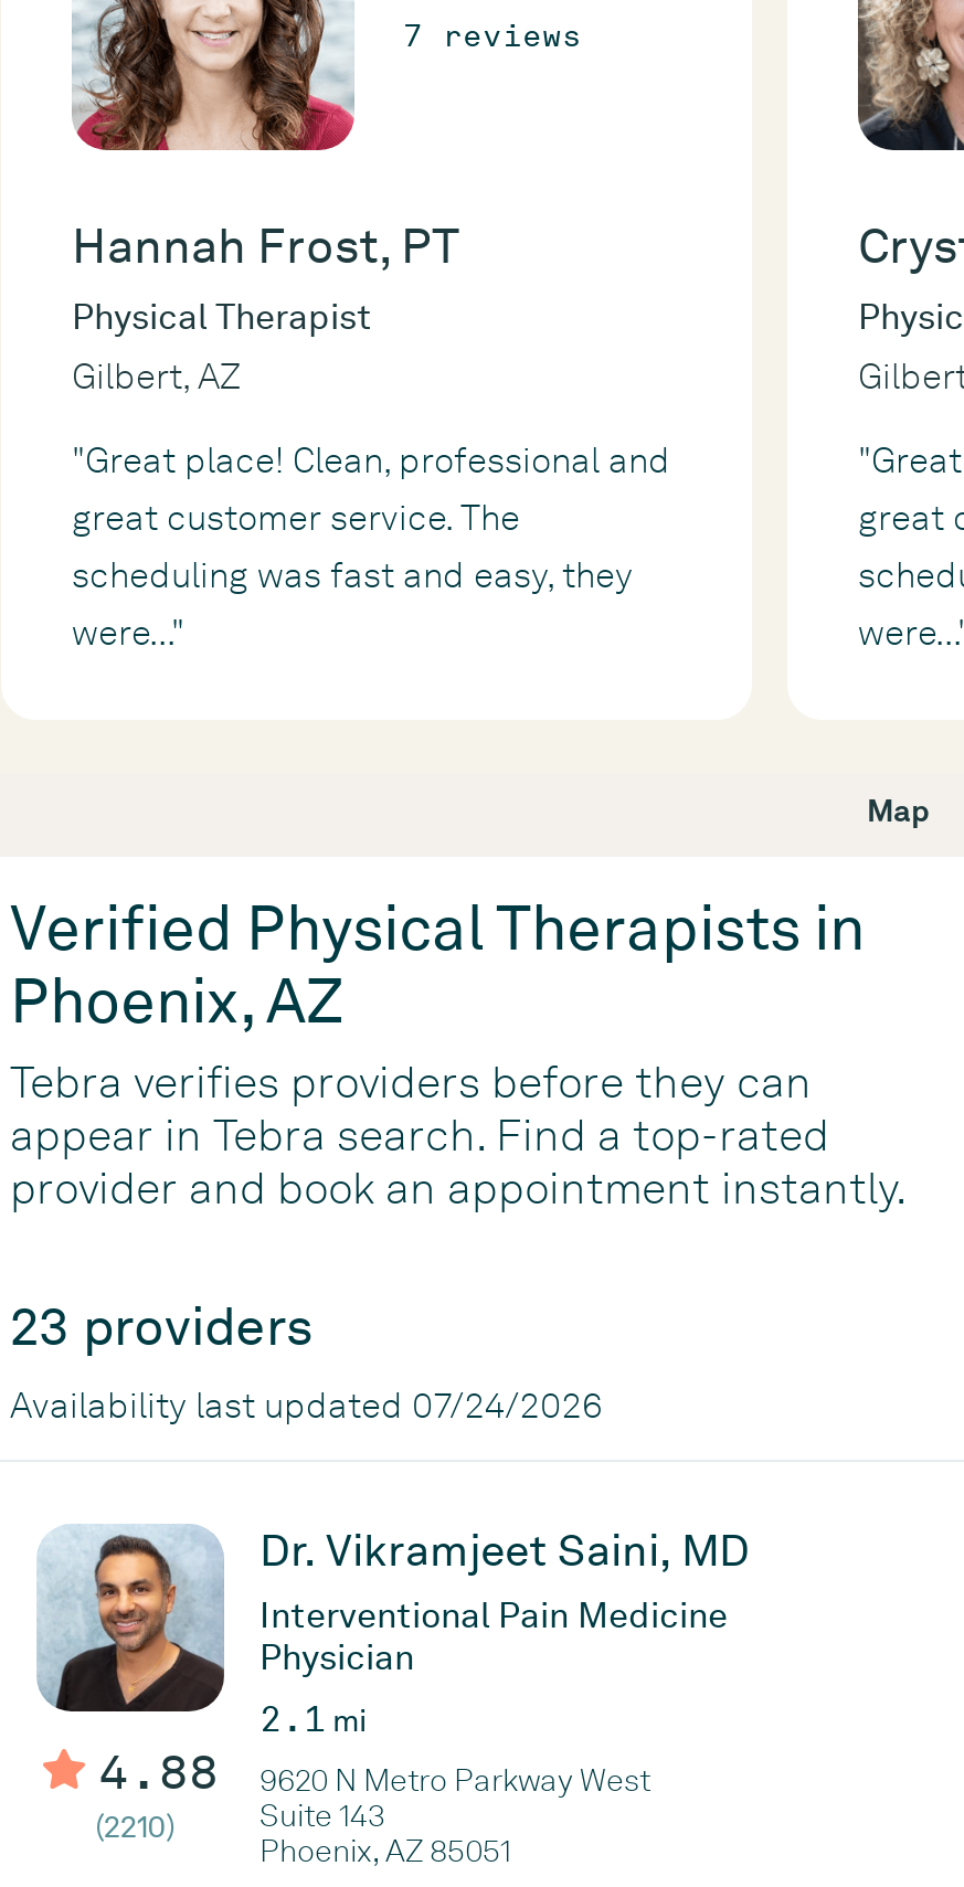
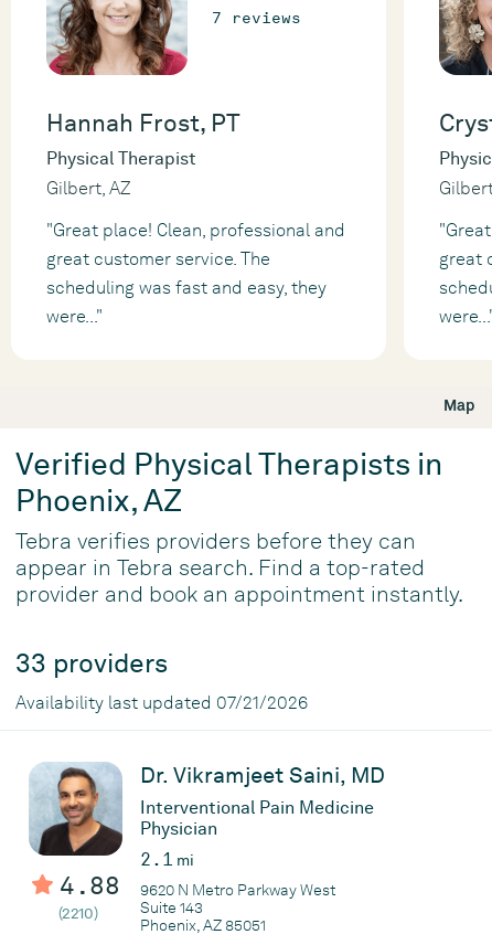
- 23 providers
+ 33 providers

- Availability last updated 07/24/2026
+ Availability last updated 07/21/2026
